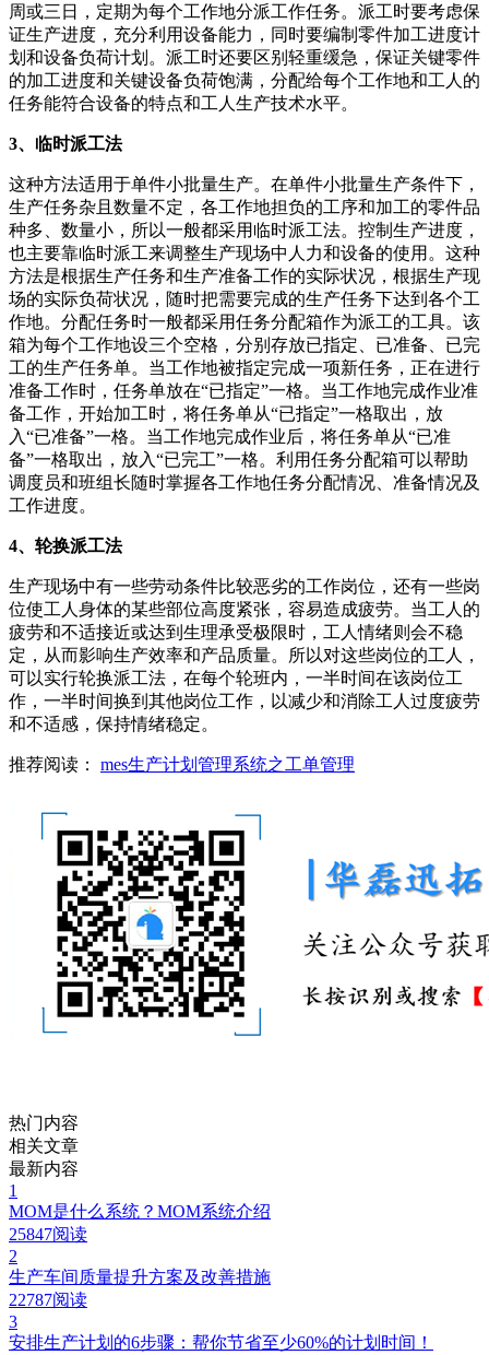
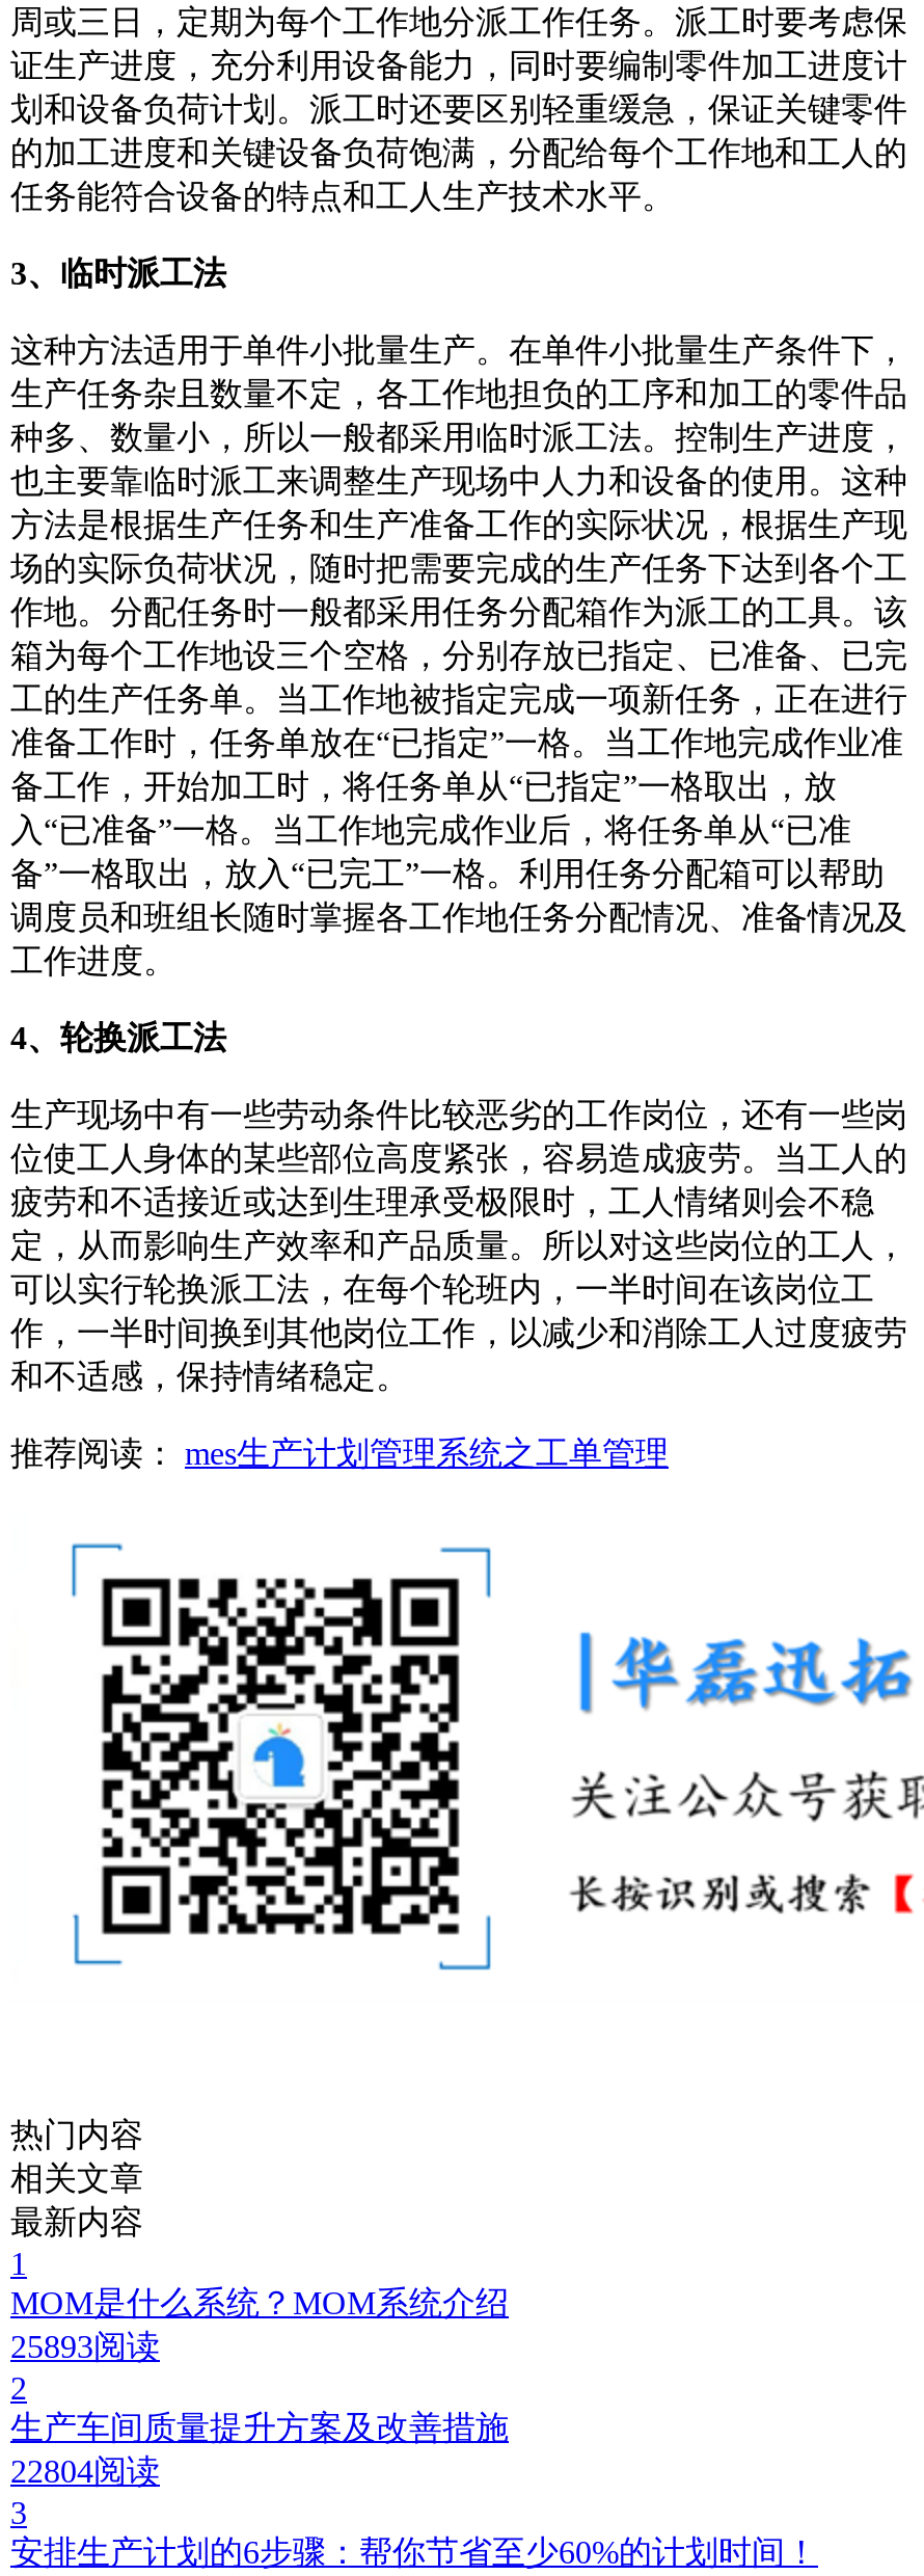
- 25847阅读
+ 25893阅读

- 22787阅读
+ 22804阅读
